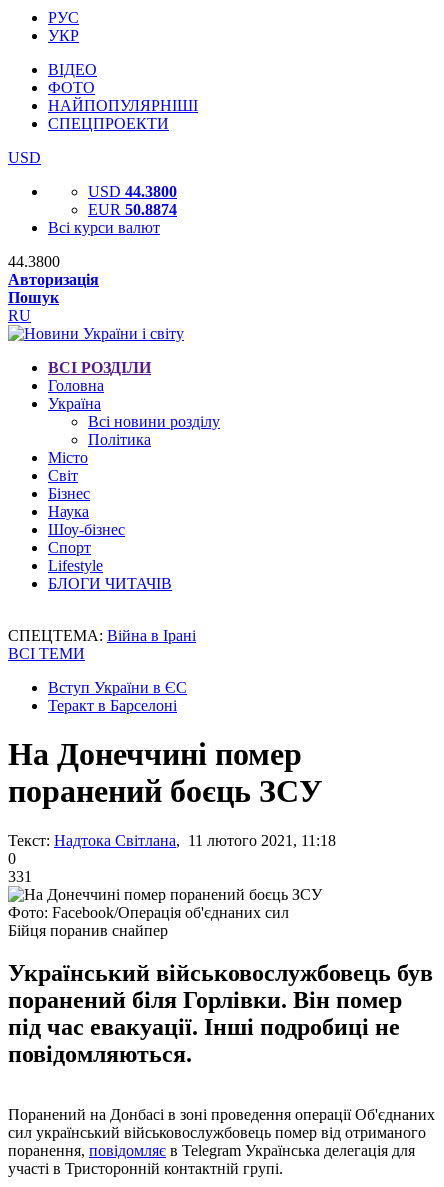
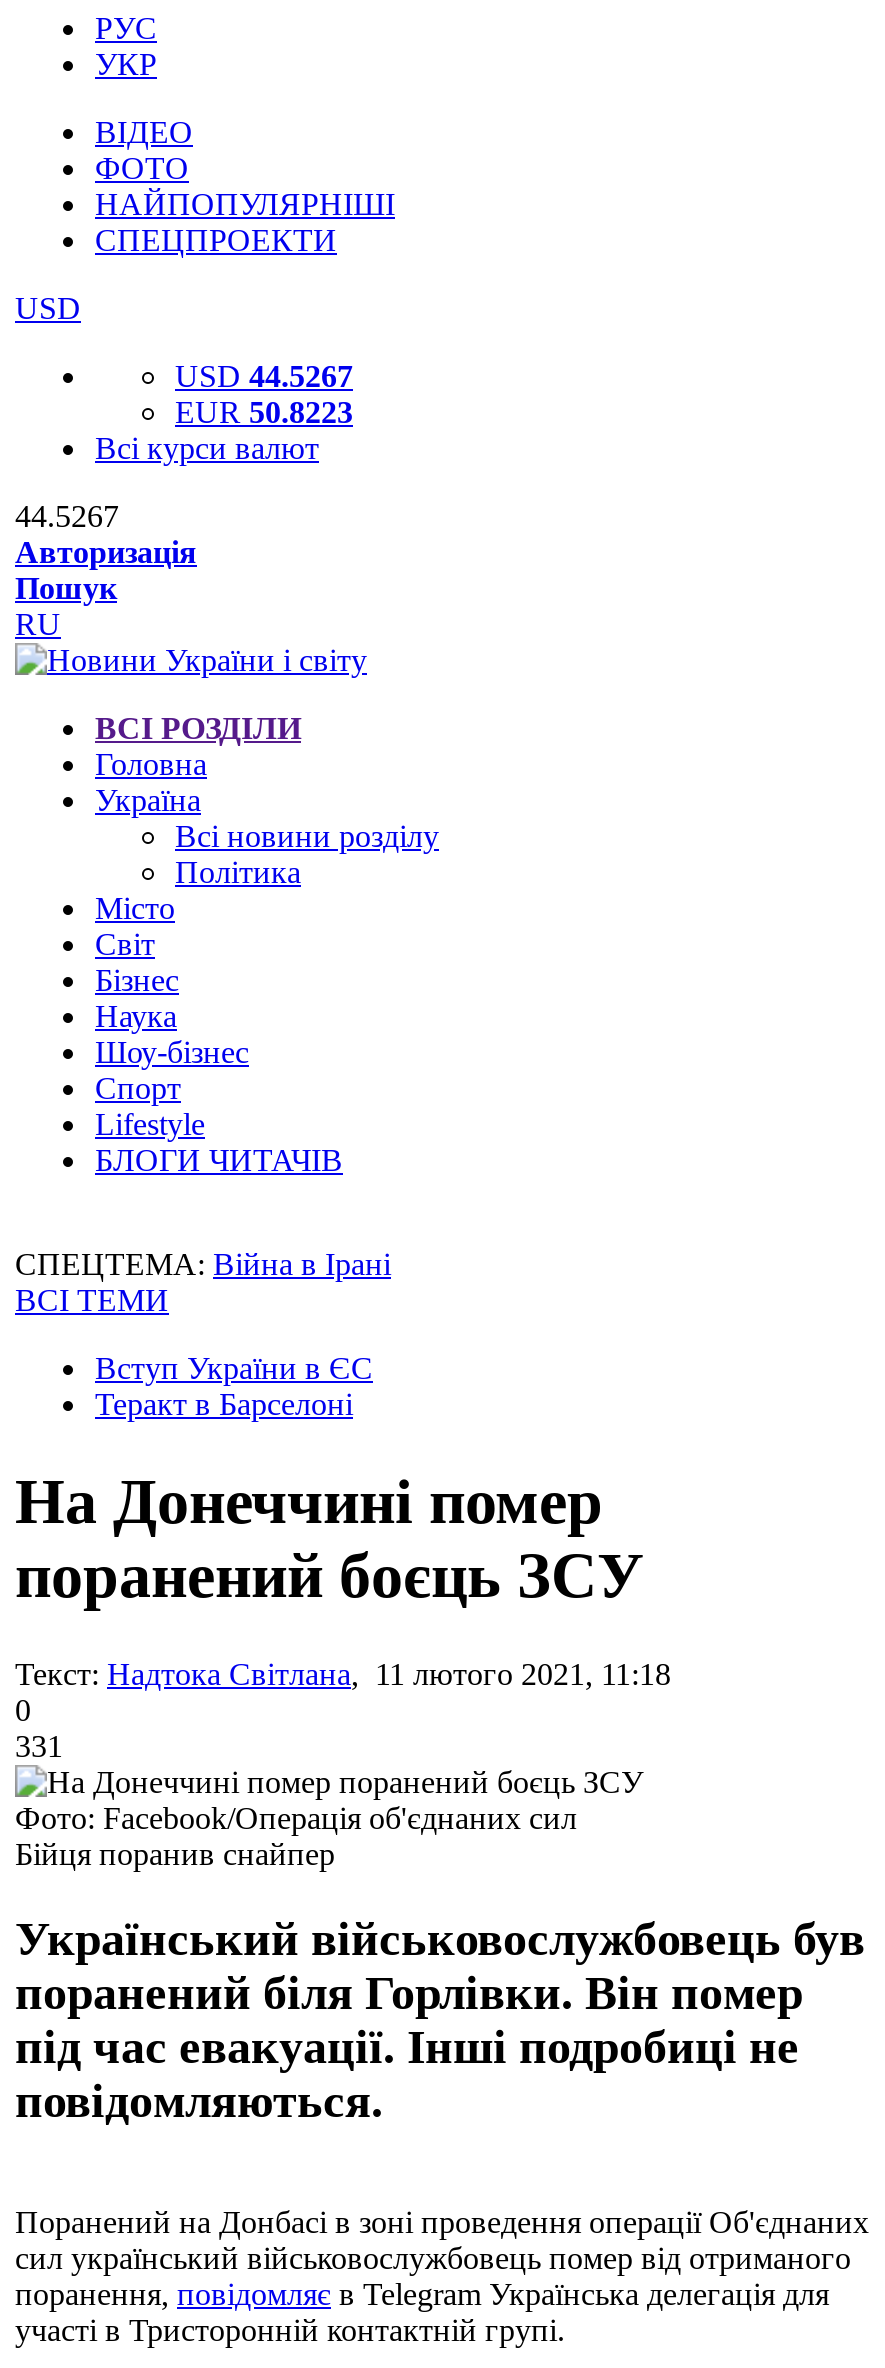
- USD 44.3800
+ USD 44.5267

- EUR 50.8874
+ EUR 50.8223

- 44.3800
+ 44.5267
